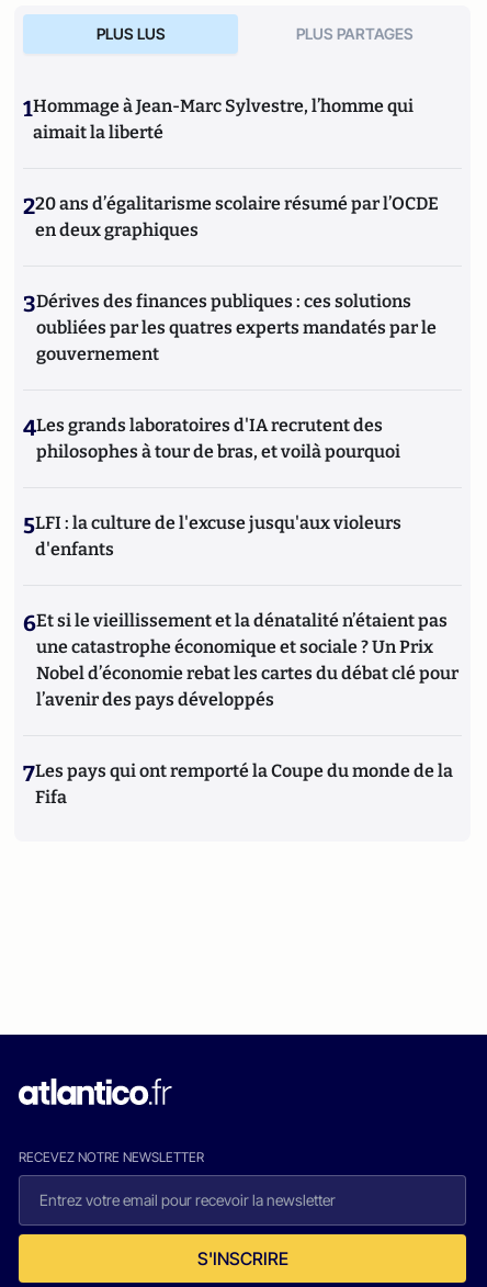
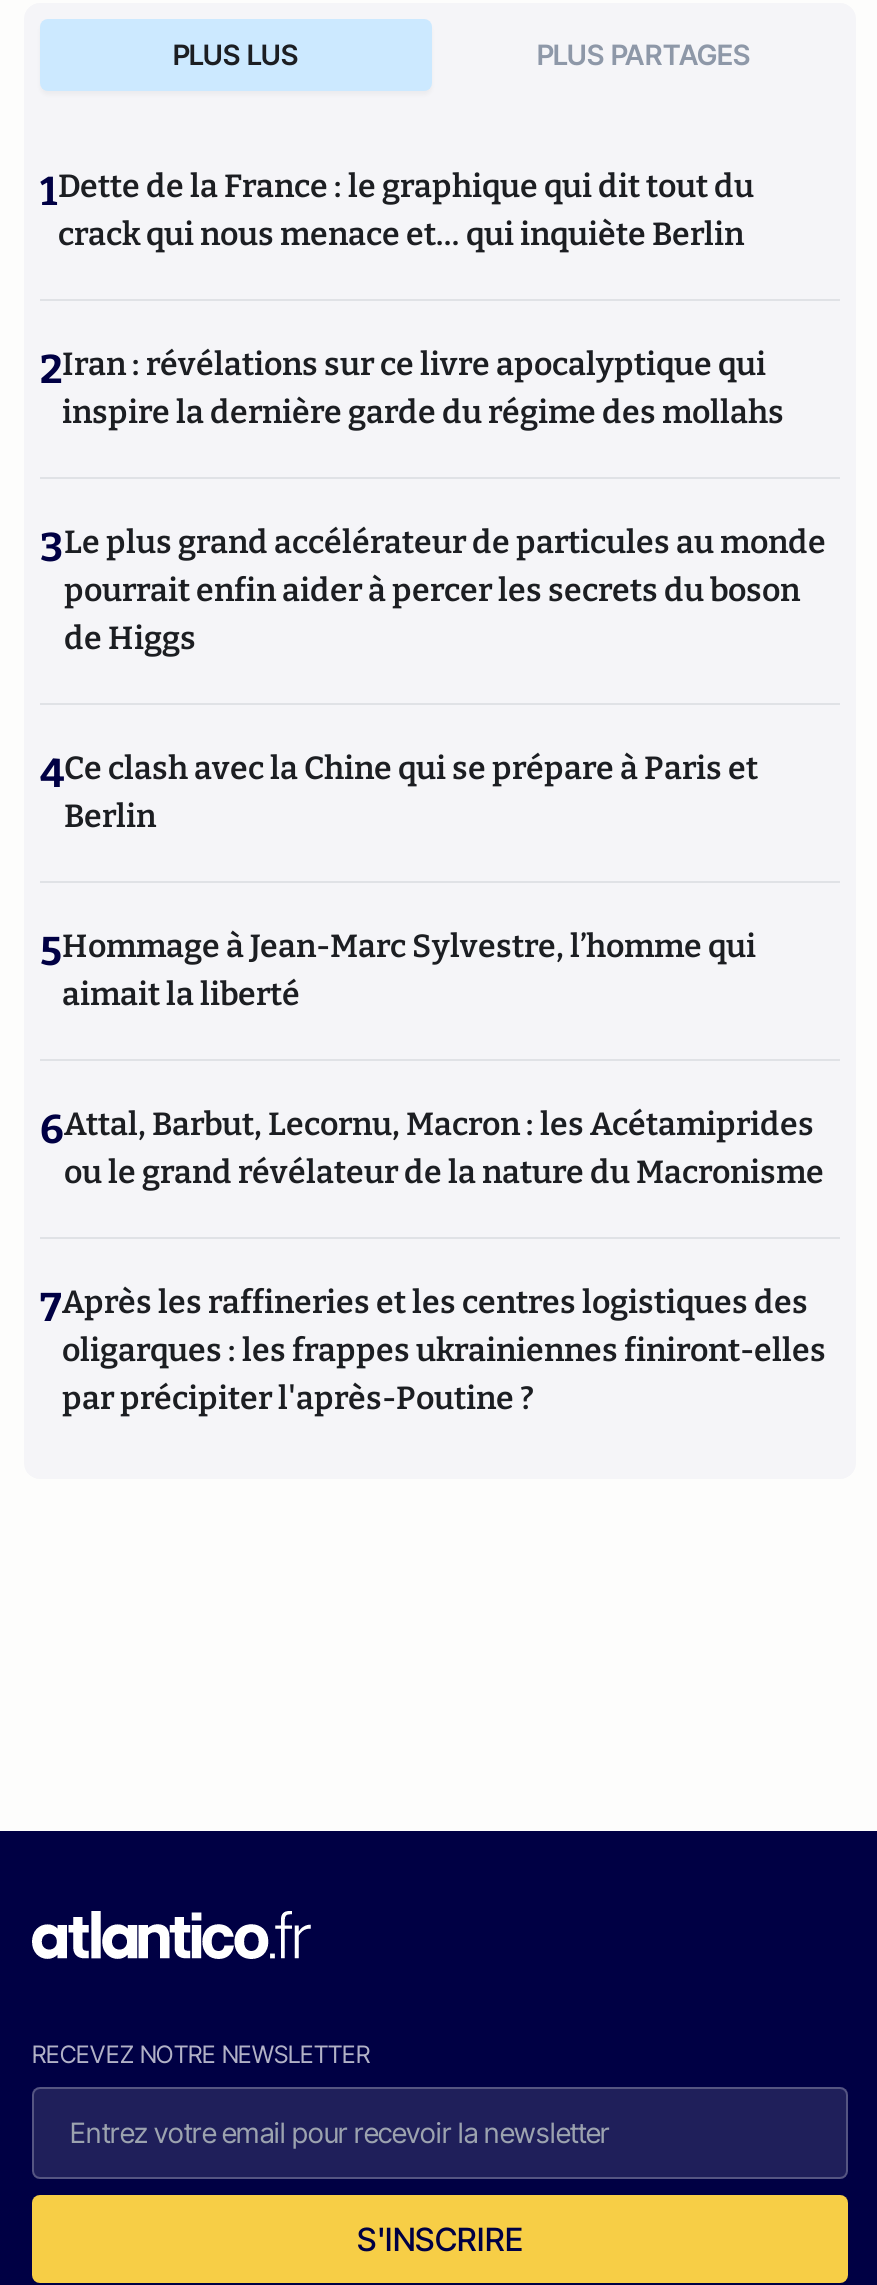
- 1Hommage à Jean-Marc Sylvestre, l’homme qui
+ 1Dette de la France : le graphique qui dit tout du
+ crack qui nous menace et… qui inquiète Berlin
+ 2Iran : révélations sur ce livre apocalyptique qui
+ inspire la dernière garde du régime des mollahs
+ 3Le plus grand accélérateur de particules au monde
+ pourrait enfin aider à percer les secrets du boson
+ de Higgs
+ 4Ce clash avec la Chine qui se prépare à Paris et
+ Berlin
+ 5Hommage à Jean-Marc Sylvestre, l’homme qui

moved down: aimait la liberté

- 220 ans d’égalitarisme scolaire résumé par l’OCDE
- en deux graphiques
- 3Dérives des finances publiques : ces solutions
- oubliées par les quatres experts mandatés par le
- gouvernement
- 4Les grands laboratoires d'IA recrutent des
- philosophes à tour de bras, et voilà pourquoi
- 5LFI : la culture de l'excuse jusqu'aux violeurs
- d'enfants
- 6Et si le vieillissement et la dénatalité n’étaient pas
- une catastrophe économique et sociale ? Un Prix
- Nobel d’économie rebat les cartes du débat clé pour
- l’avenir des pays développés
- 7Les pays qui ont remporté la Coupe du monde de la
- Fifa
+ 6Attal, Barbut, Lecornu, Macron : les Acétamiprides
+ ou le grand révélateur de la nature du Macronisme
+ 7Après les raffineries et les centres logistiques des
+ oligarques : les frappes ukrainiennes finiront-elles
+ par précipiter l'après-Poutine ?
